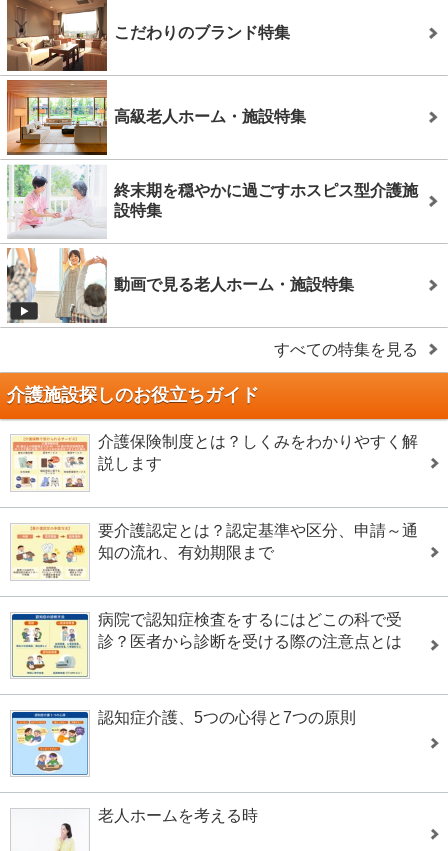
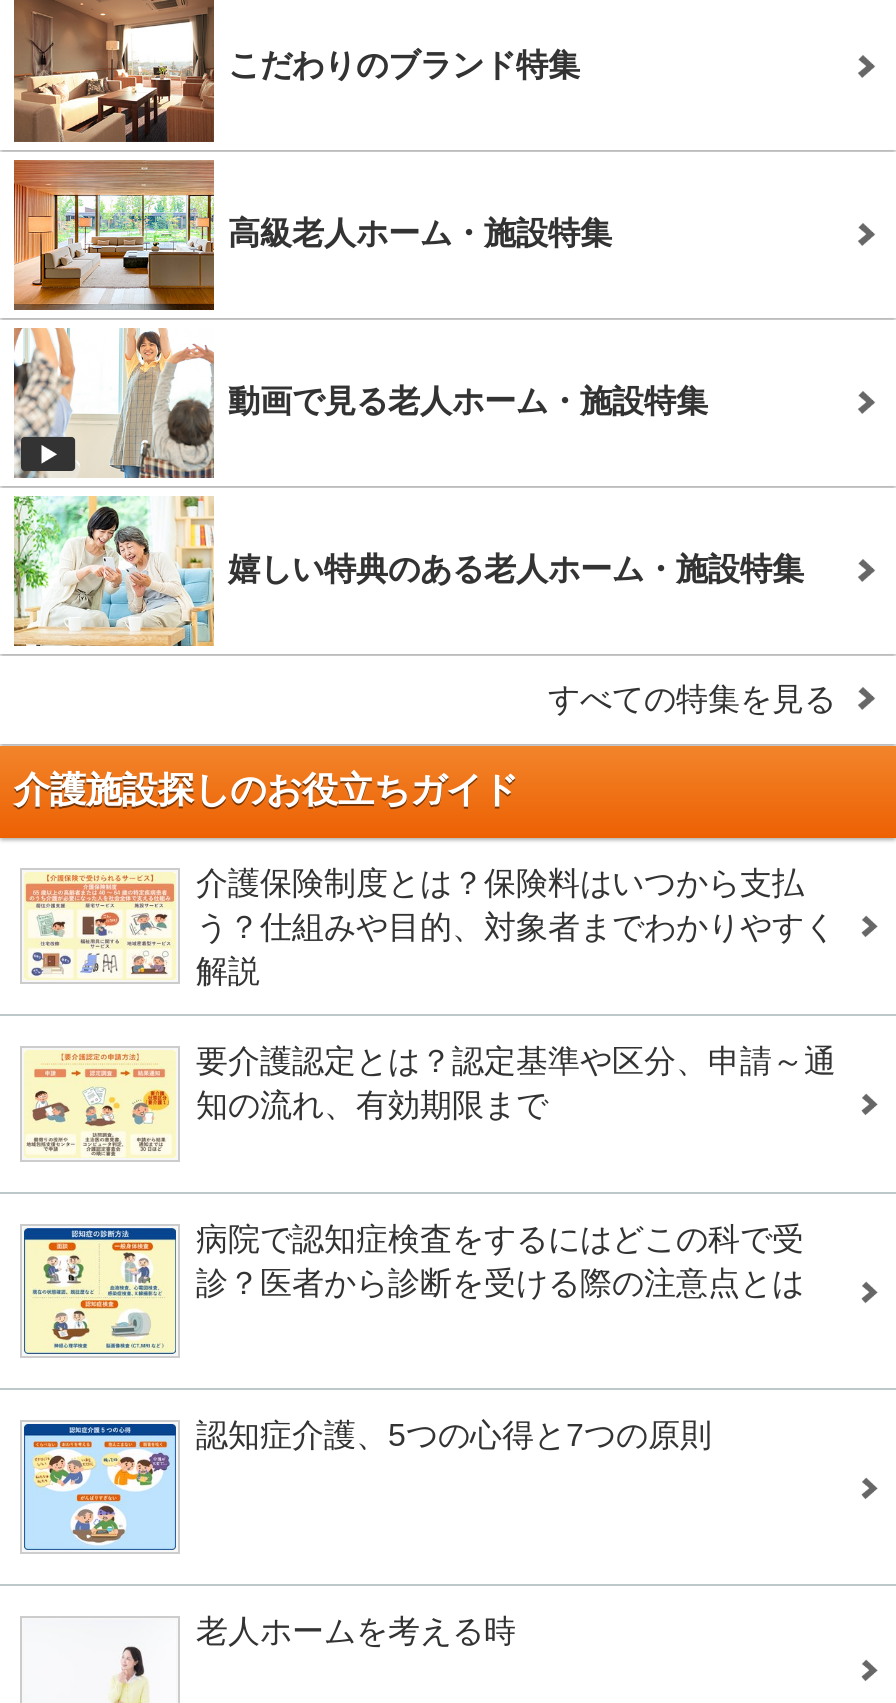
- [image]
- 終末期を穏やかに過ごすホスピス型介護施
- 設特集

moved up: 動画で見る老人ホーム・施設特集

+ [image]
+ 嬉しい特典のある老人ホーム・施設特集

- 介護保険制度とは？しくみをわかりやすく解
- 説します
+ 介護保険制度とは？保険料はいつから支払
+ う？仕組みや目的、対象者までわかりやすく
+ 解説
